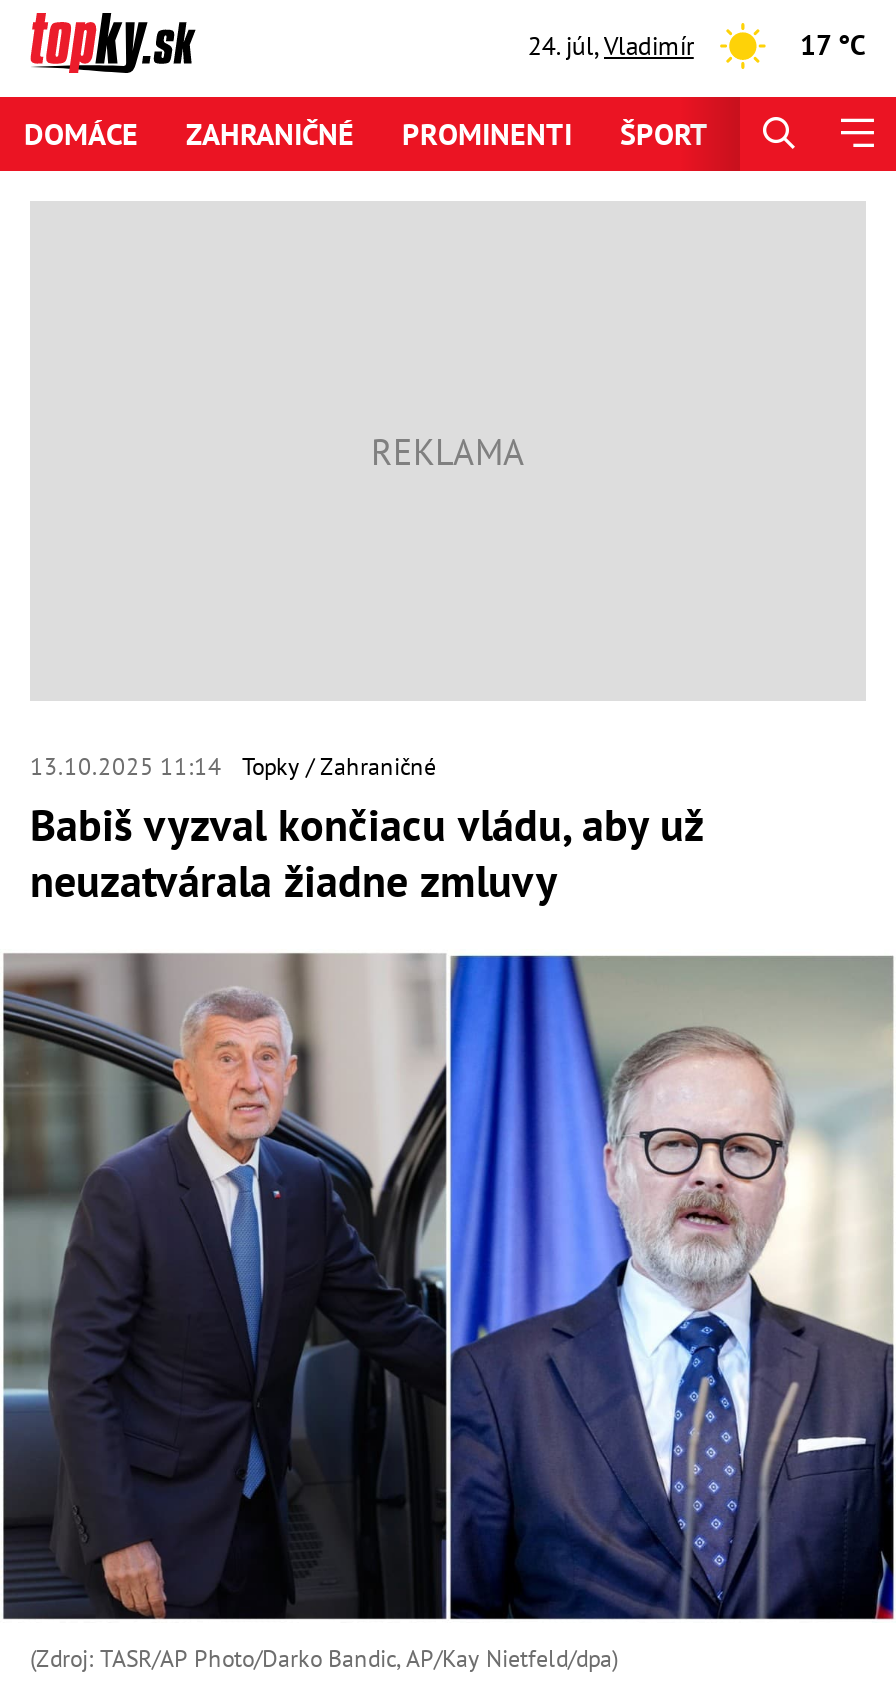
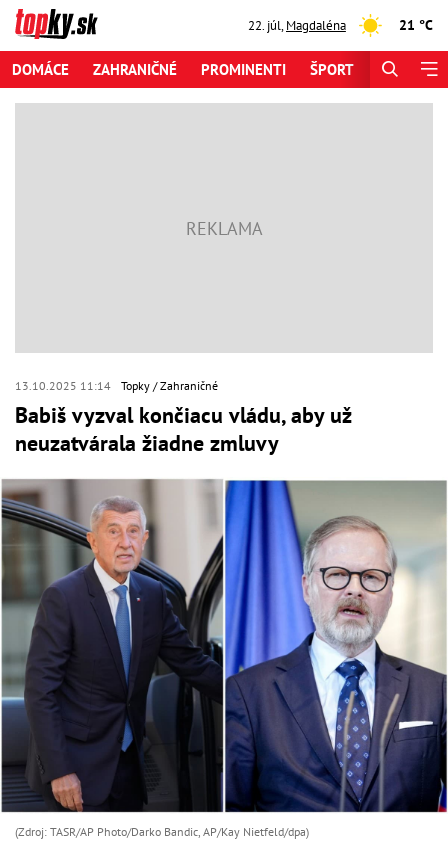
- 24. júl, Vladimír
+ 22. júl, Magdaléna

- 17 °C
+ 21 °C
